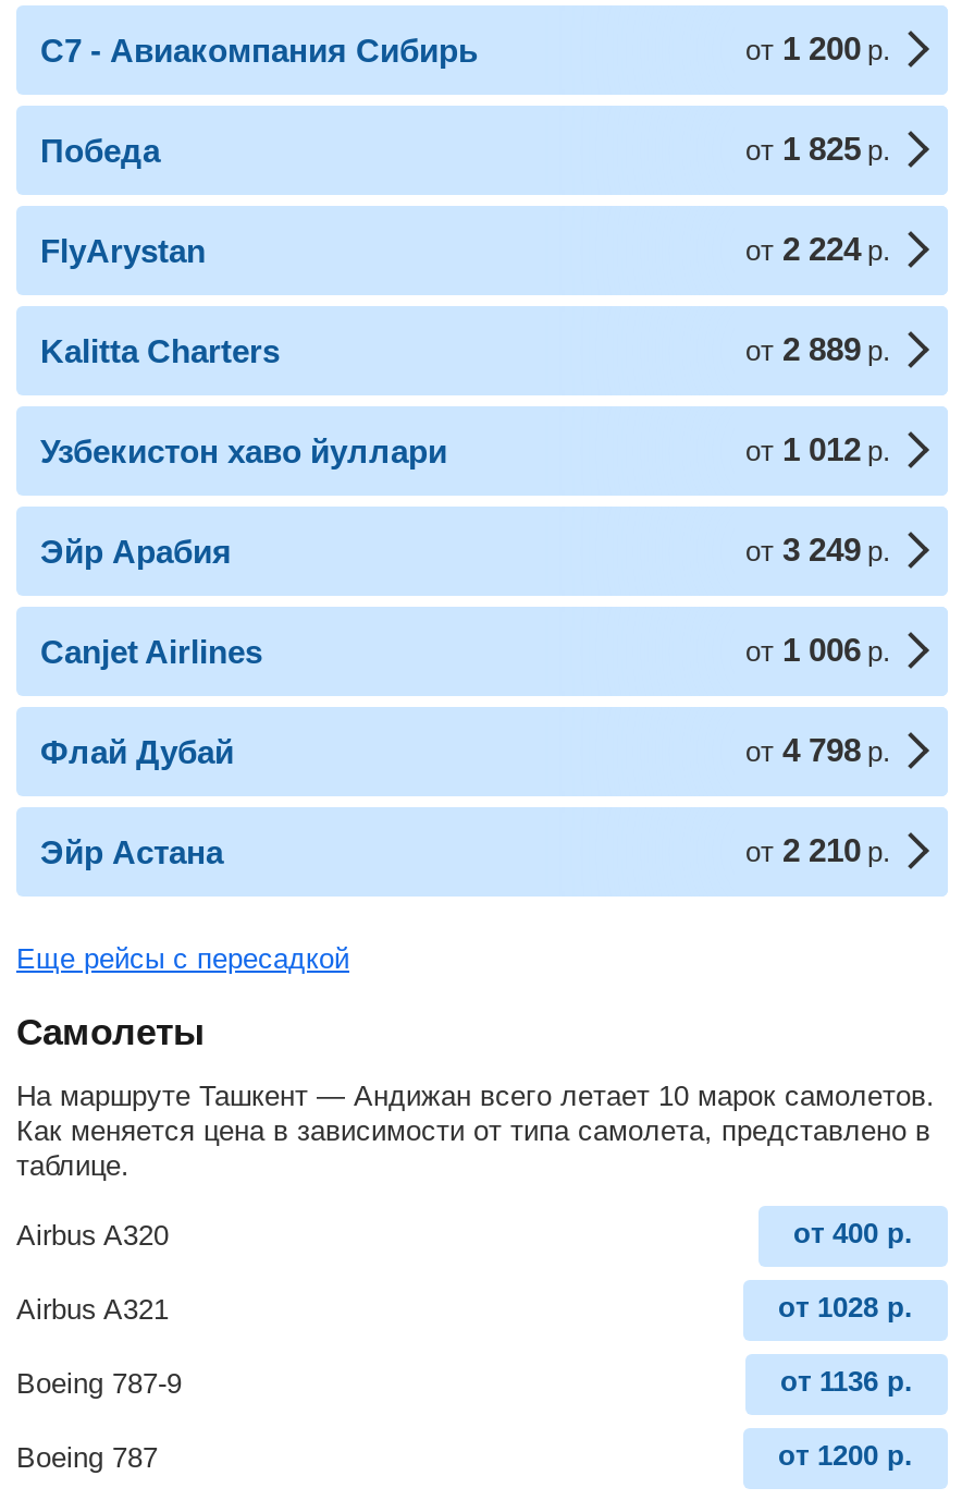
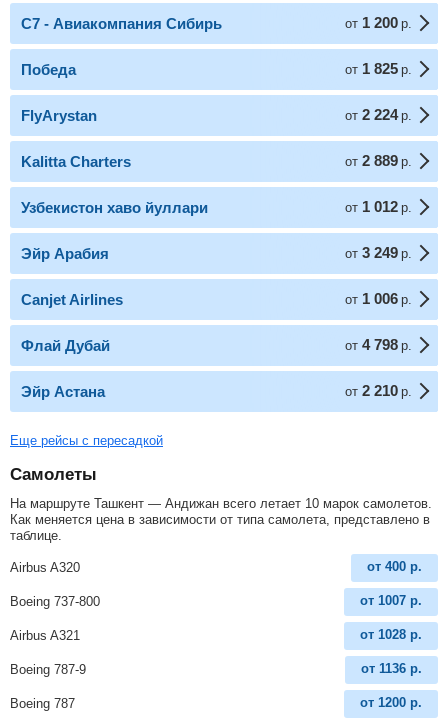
+ Boeing 737-800
+ от 1007 р.
